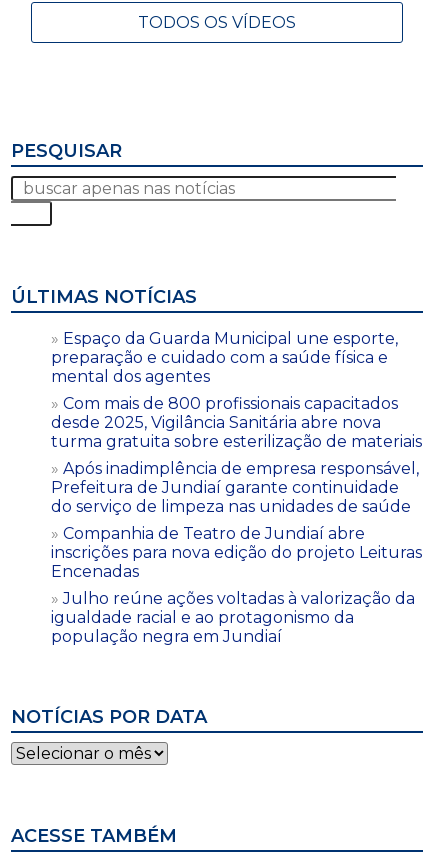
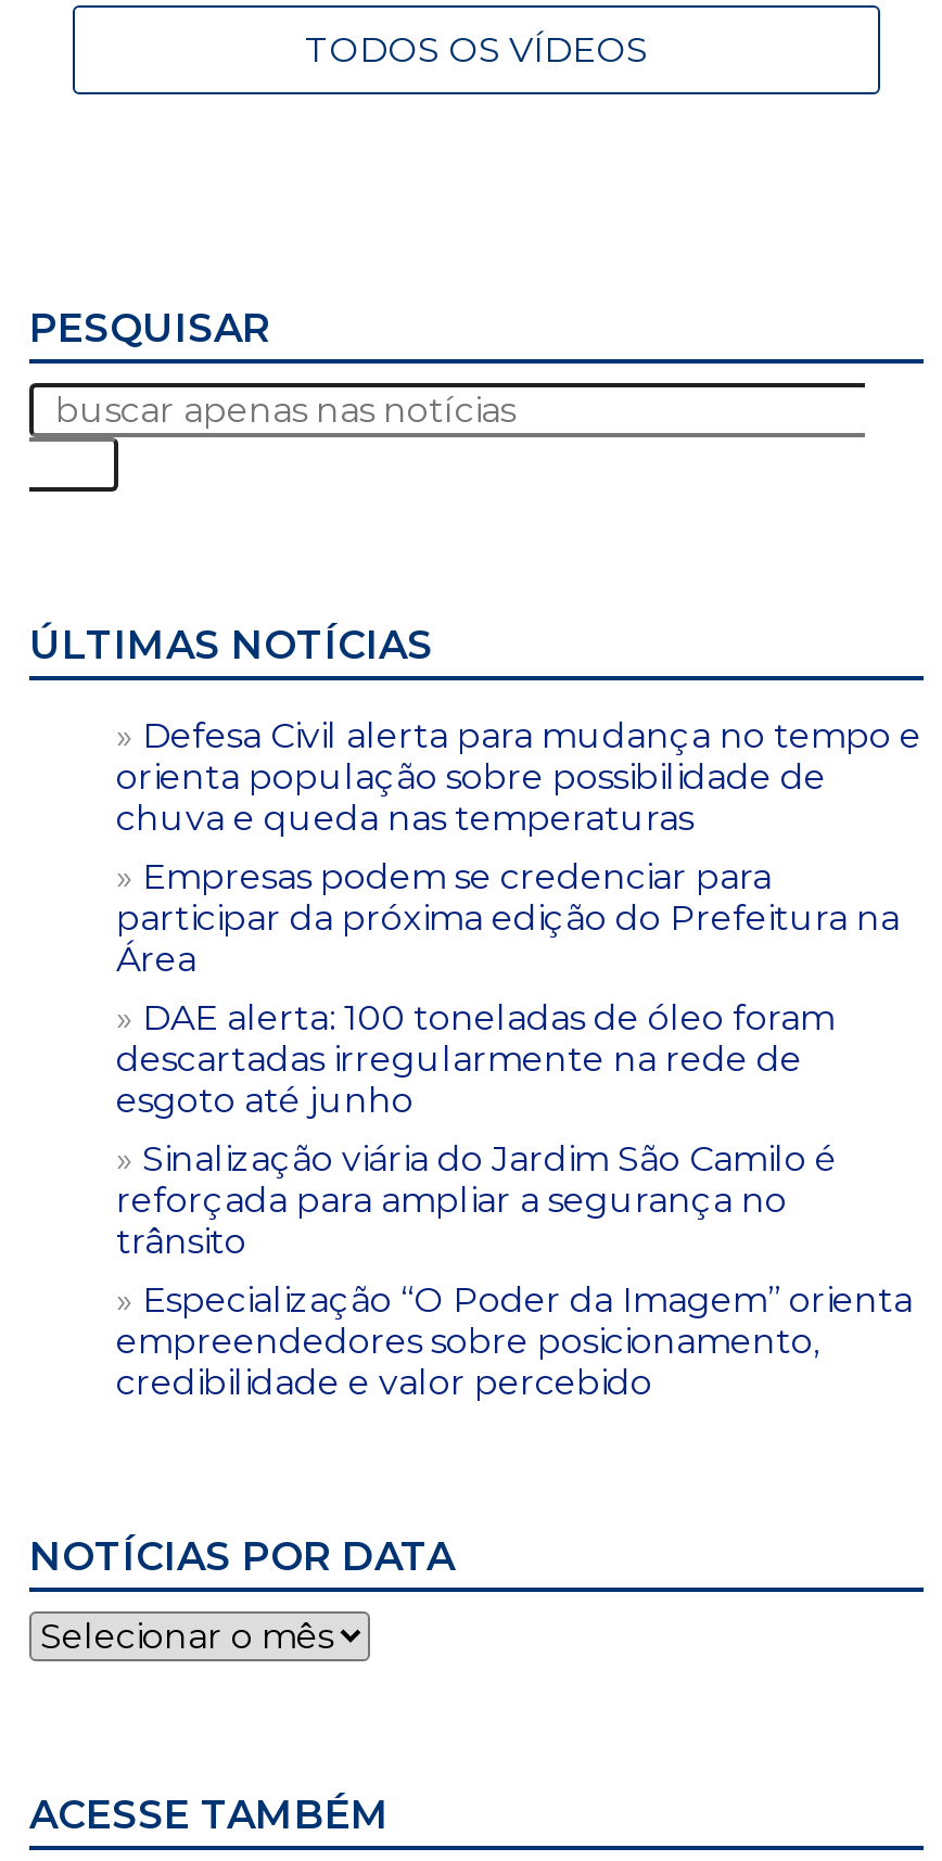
- Espaço da Guarda Municipal une esporte,
- preparação e cuidado com a saúde física e
- mental dos agentes
- Com mais de 800 profissionais capacitados
- desde 2025, Vigilância Sanitária abre nova
- turma gratuita sobre esterilização de materiais
- Após inadimplência de empresa responsável,
- Prefeitura de Jundiaí garante continuidade
- do serviço de limpeza nas unidades de saúde
- Companhia de Teatro de Jundiaí abre
- inscrições para nova edição do projeto Leituras
- Encenadas
- Julho reúne ações voltadas à valorização da
- igualdade racial e ao protagonismo da
- população negra em Jundiaí
+ Defesa Civil alerta para mudança no tempo e
+ orienta população sobre possibilidade de
+ chuva e queda nas temperaturas
+ Empresas podem se credenciar para
+ participar da próxima edição do Prefeitura na
+ Área
+ DAE alerta: 100 toneladas de óleo foram
+ descartadas irregularmente na rede de
+ esgoto até junho
+ Sinalização viária do Jardim São Camilo é
+ reforçada para ampliar a segurança no
+ trânsito
+ Especialização “O Poder da Imagem” orienta
+ empreendedores sobre posicionamento,
+ credibilidade e valor percebido
